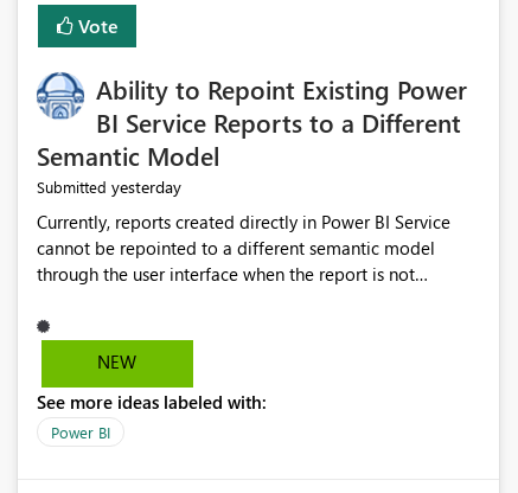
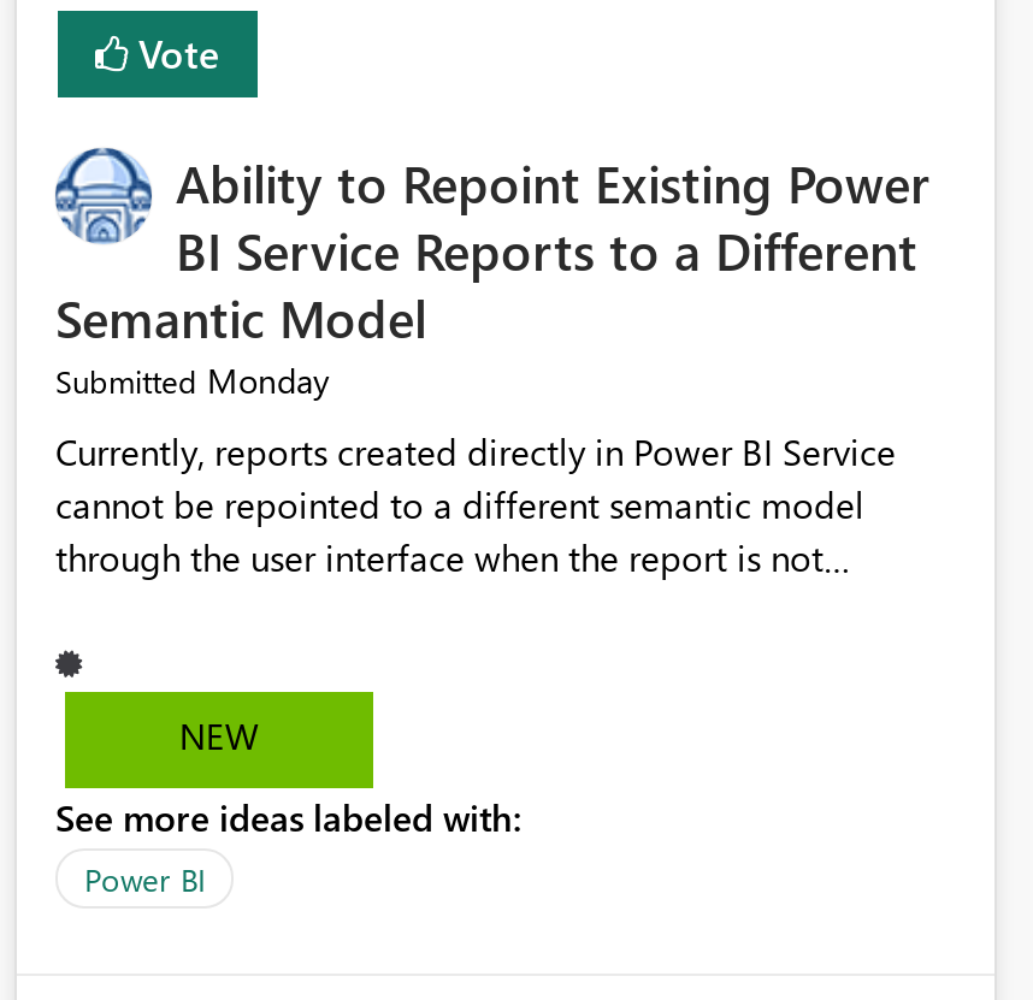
- Submitted yesterday
+ Submitted Monday
